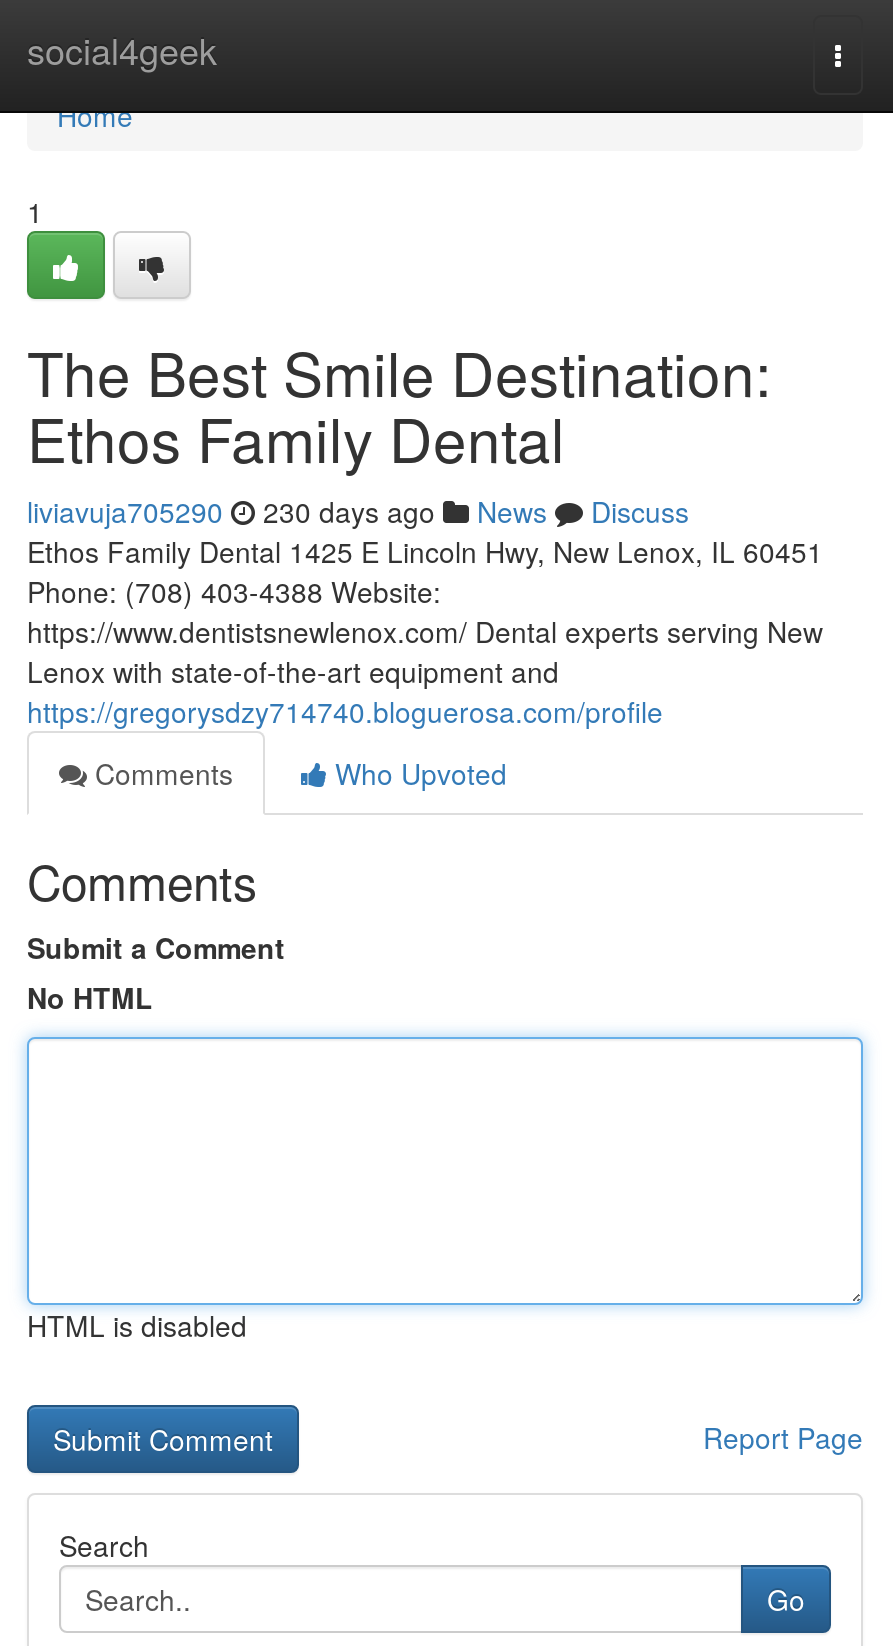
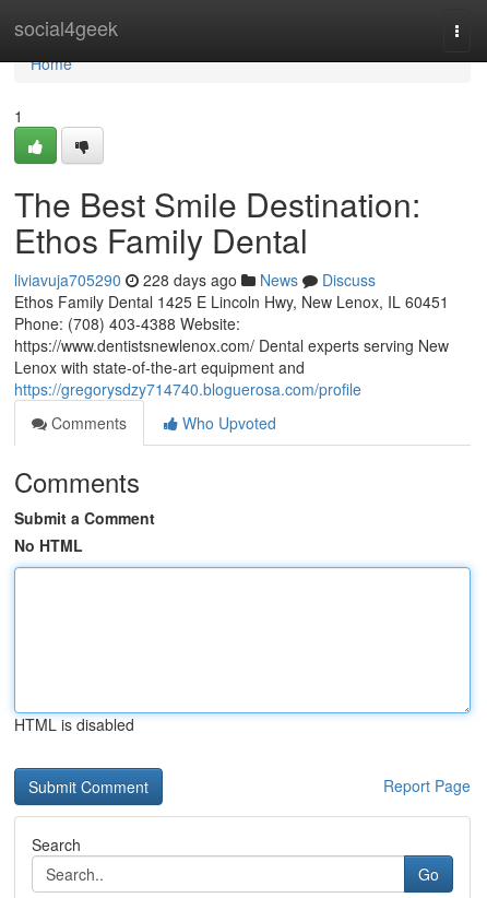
- liviavuja705290 230 days ago News Discuss
+ liviavuja705290 228 days ago News Discuss
